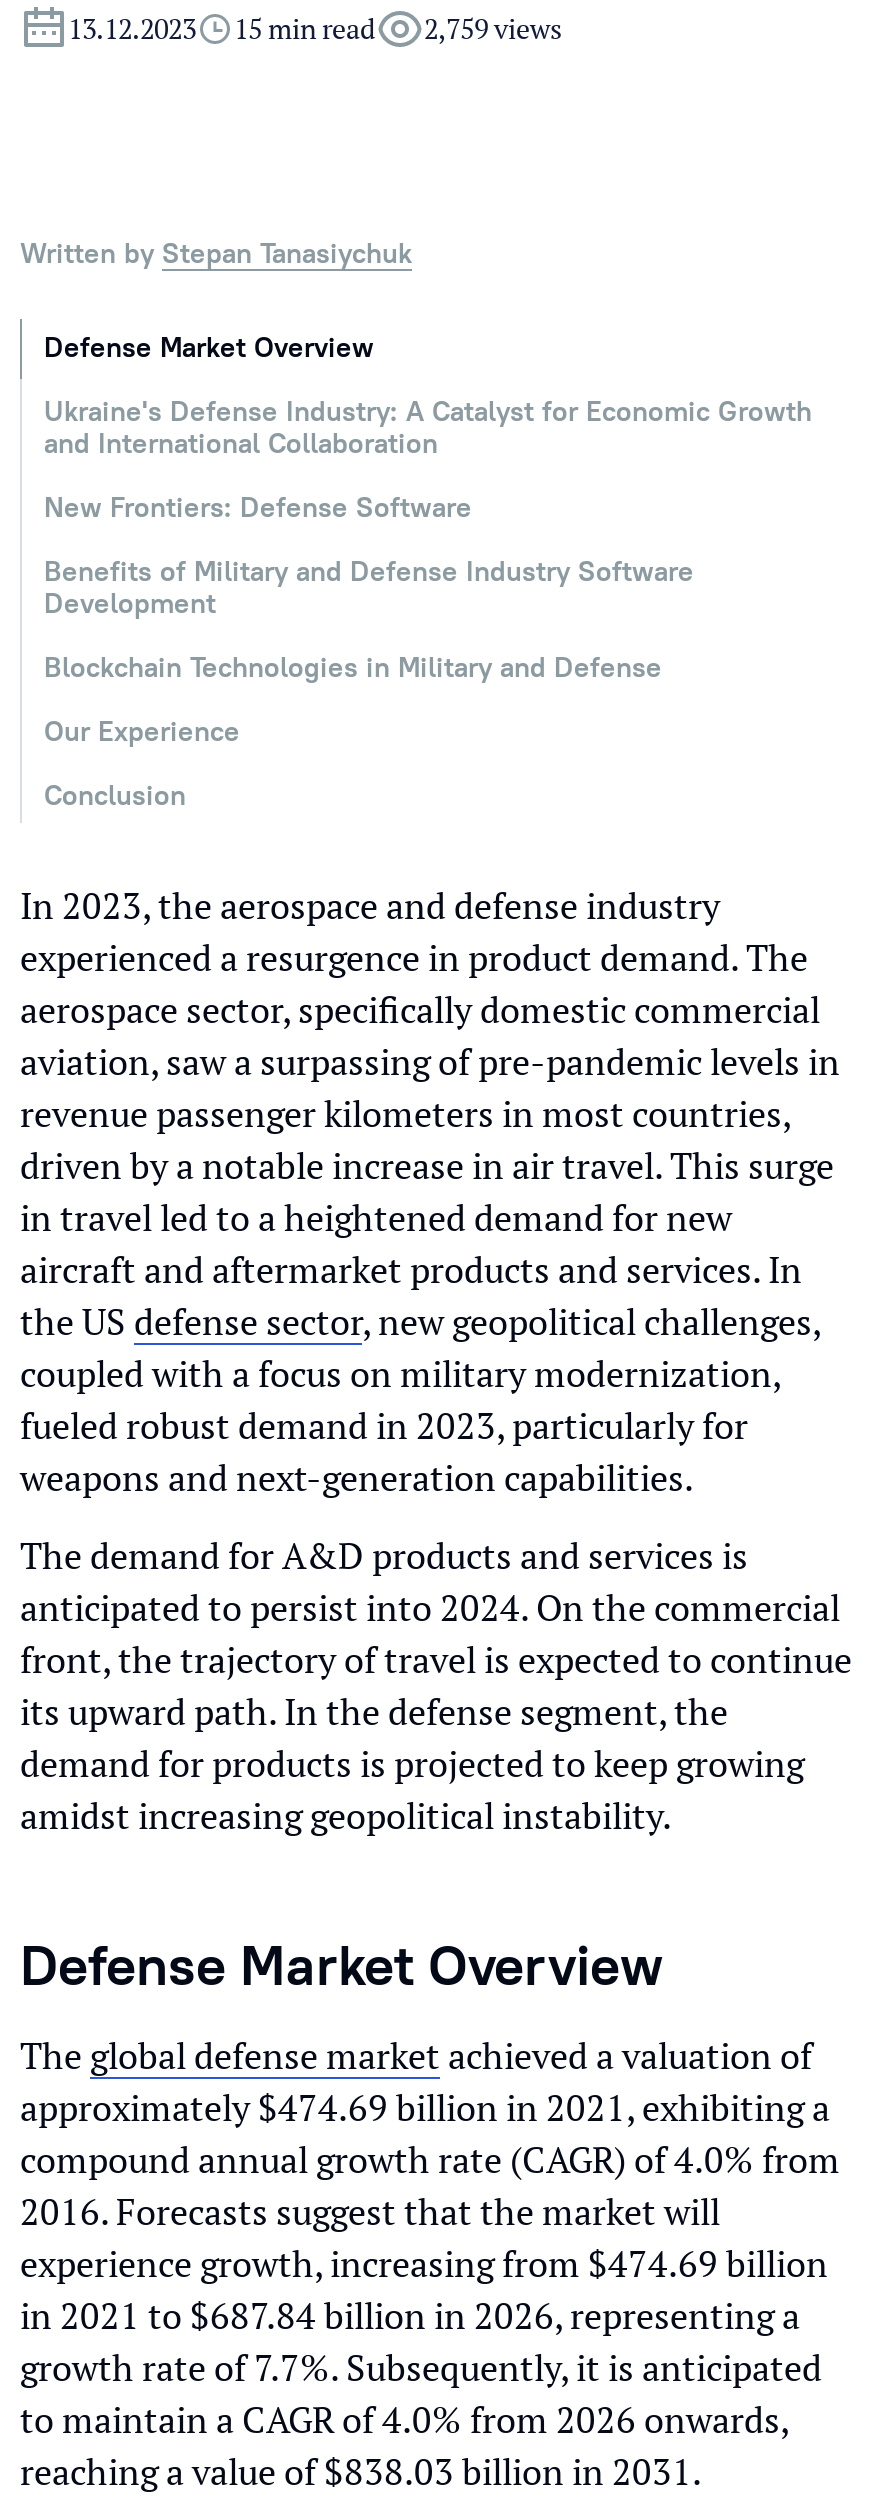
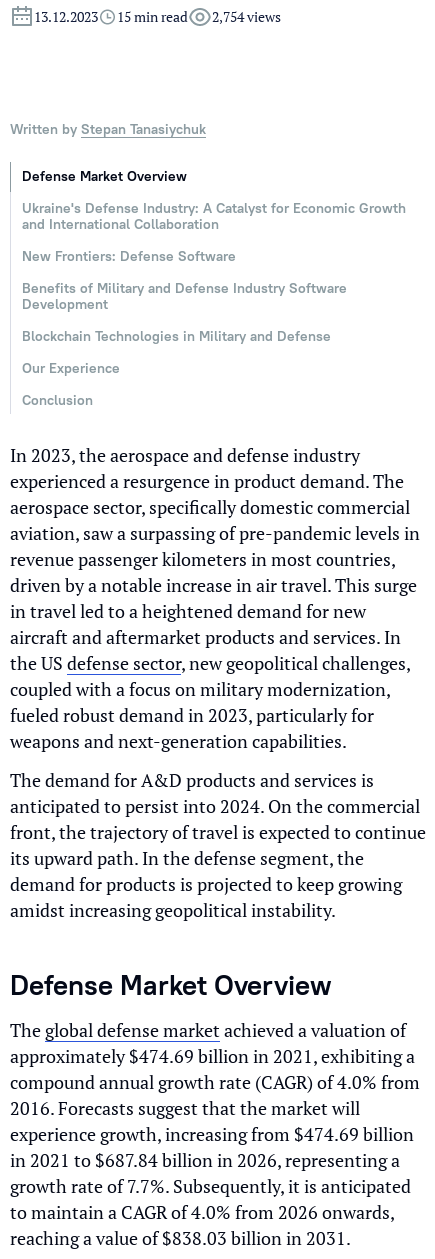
- 13.12.2023 15 min read 2,759 views
+ 13.12.2023 15 min read 2,754 views
